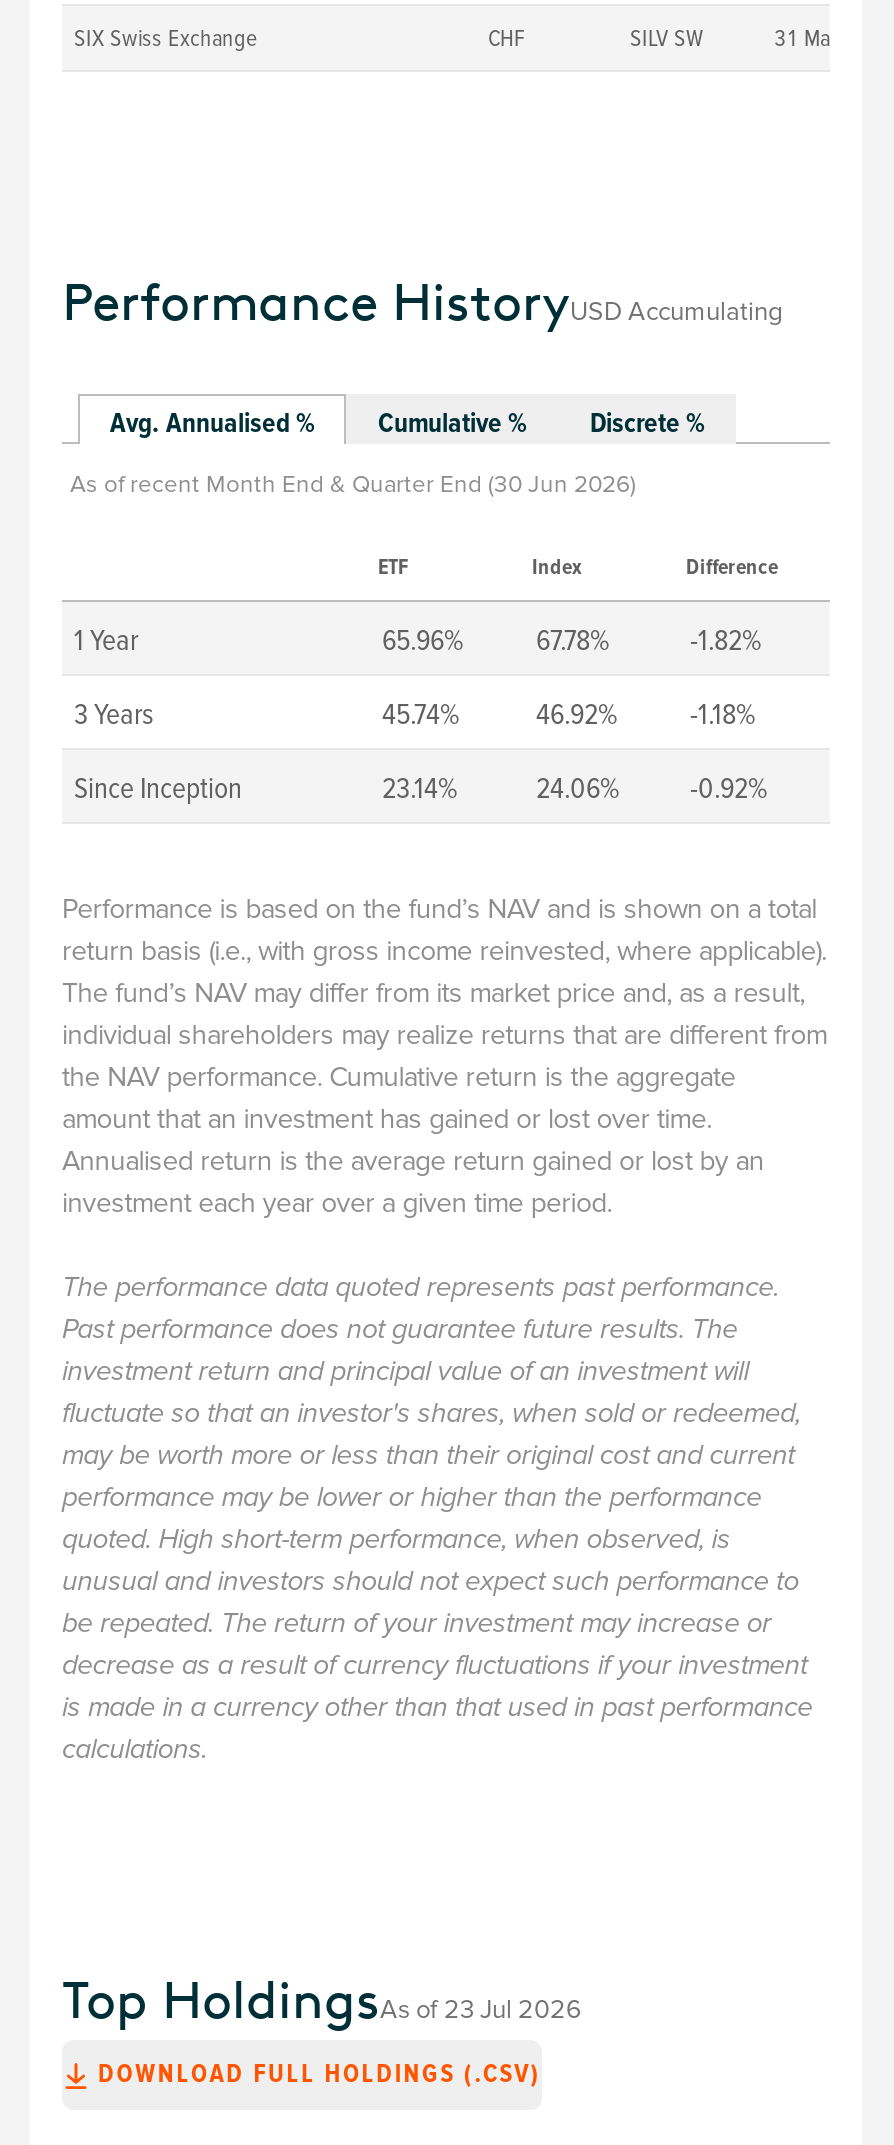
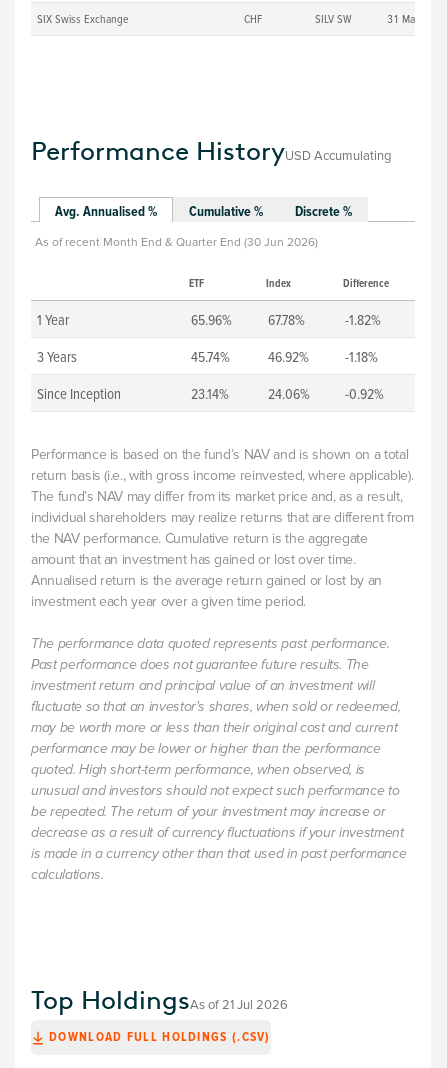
- Top HoldingsAs of 23 Jul 2026
+ Top HoldingsAs of 21 Jul 2026
